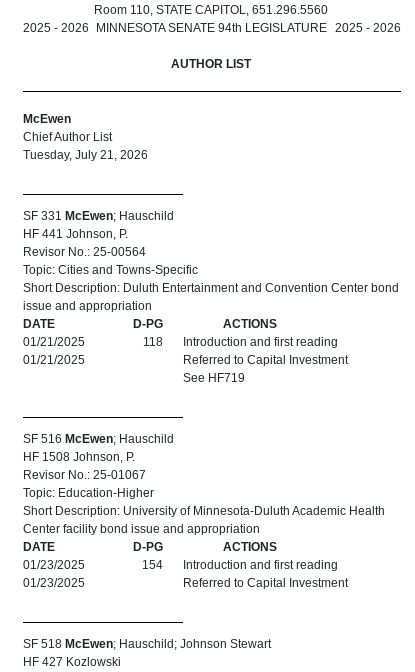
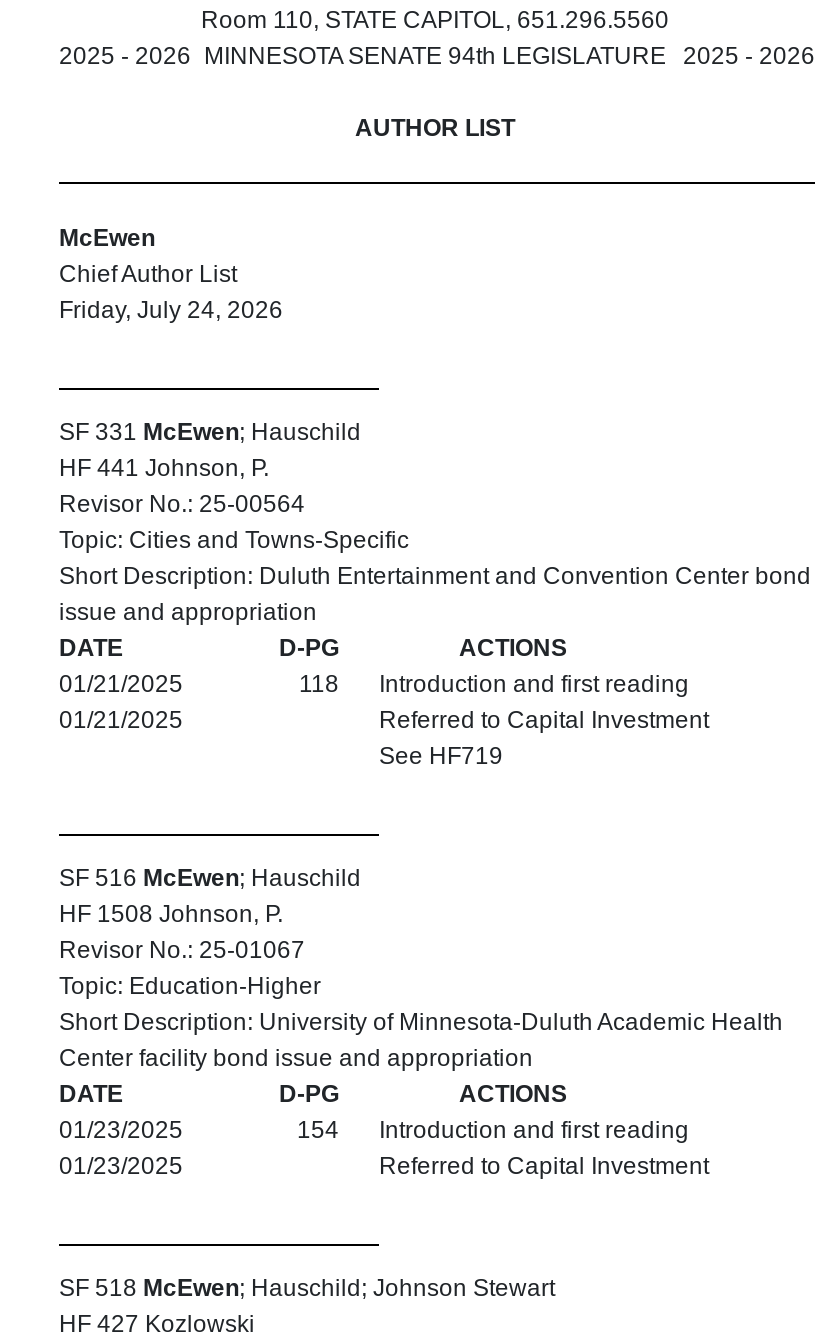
- Tuesday, July 21, 2026
+ Friday, July 24, 2026
